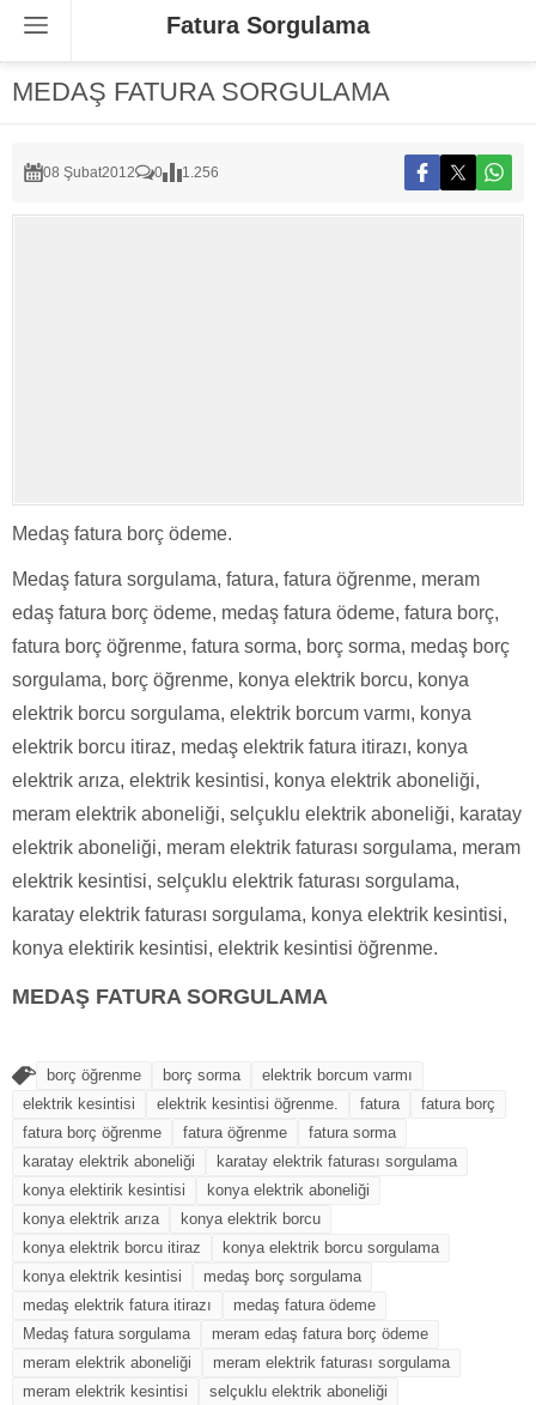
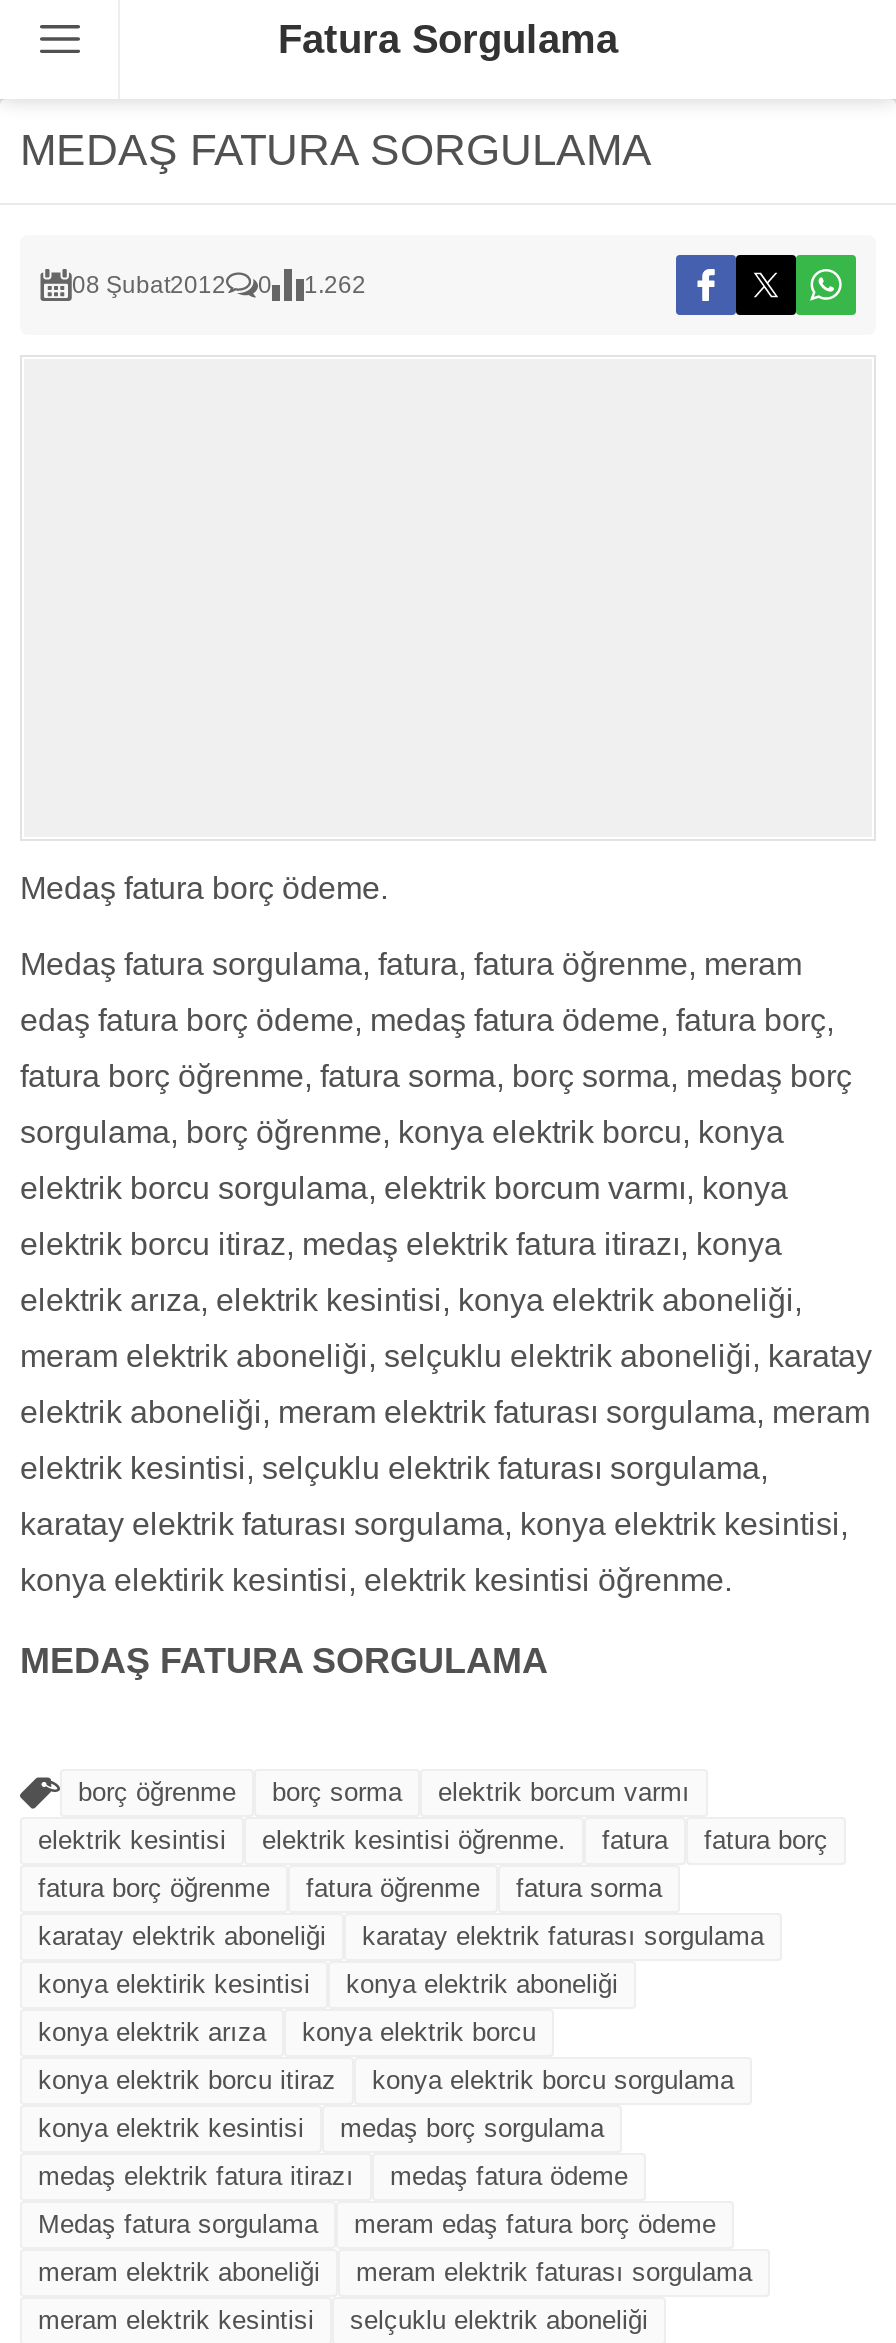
- 08 Şubat2012 0 1.256
+ 08 Şubat2012 0 1.262
